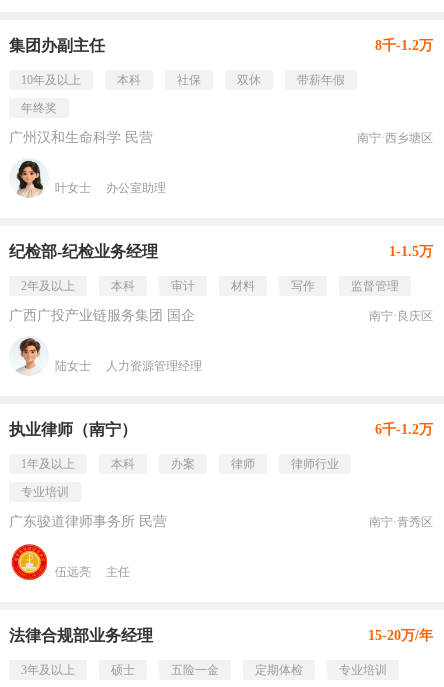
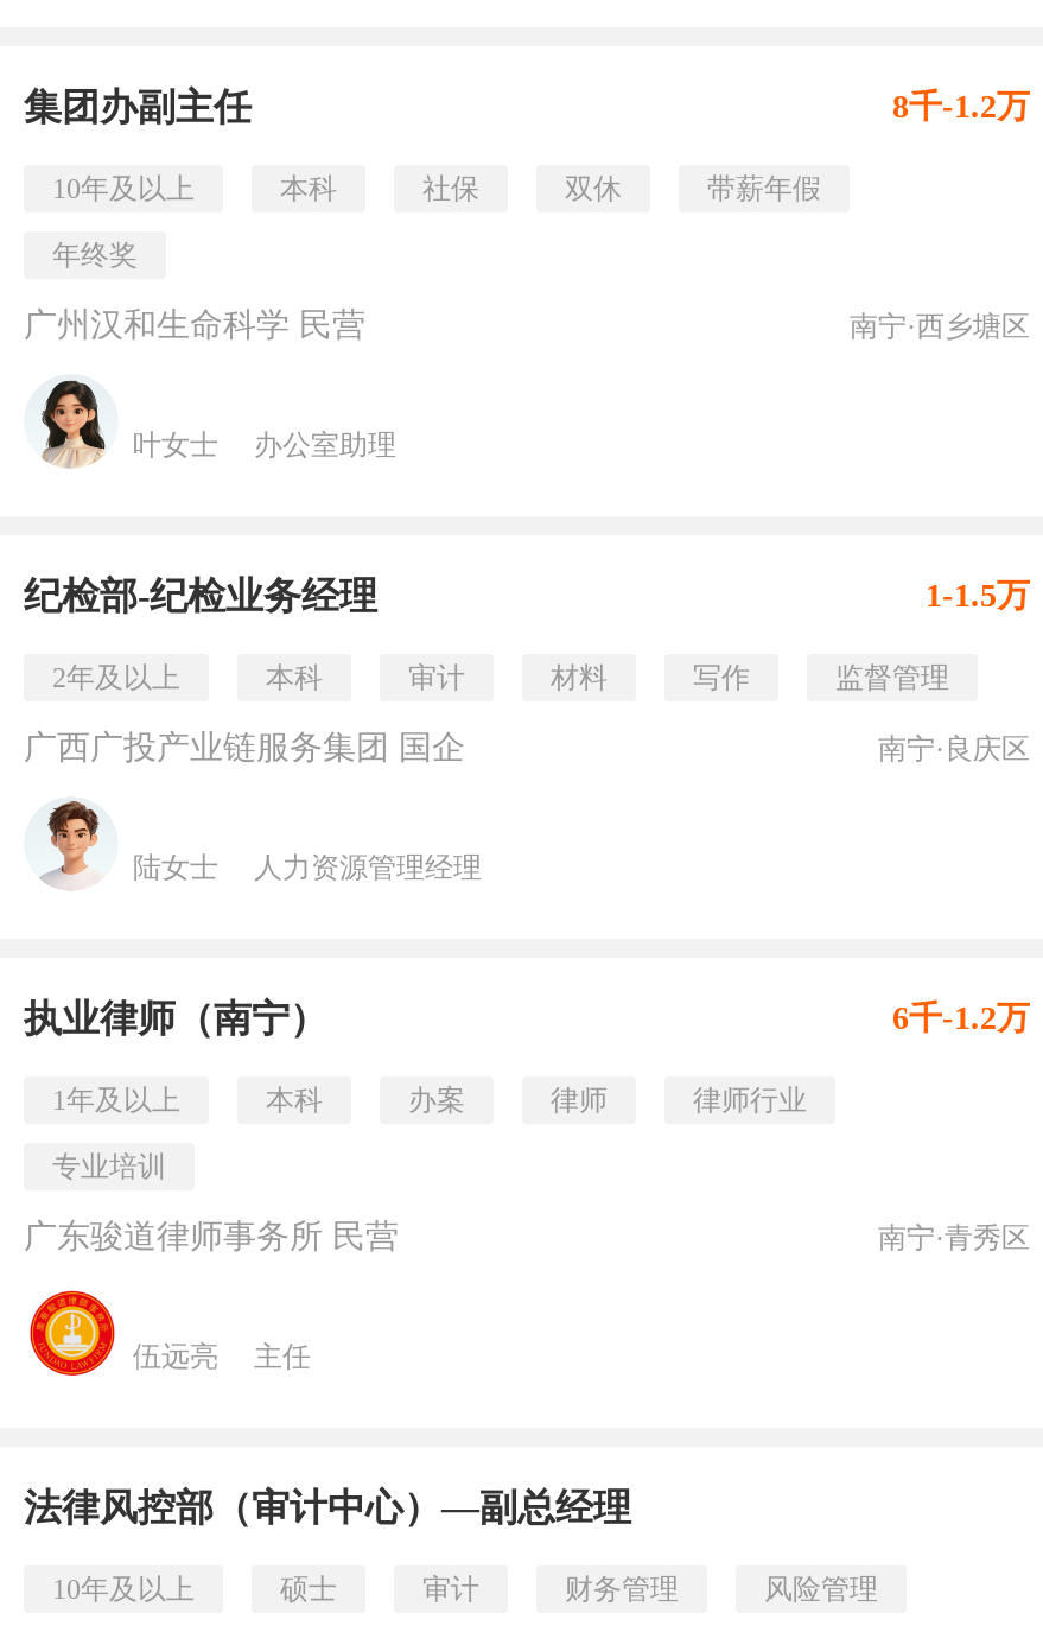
- 法律合规部业务经理
- 15-20万/年
+ 法律风控部（审计中心）—副总经理

- 3年及以上
+ 10年及以上

- 五险一金
- 定期体检
- 专业培训
+ 审计
+ 财务管理
+ 风险管理
